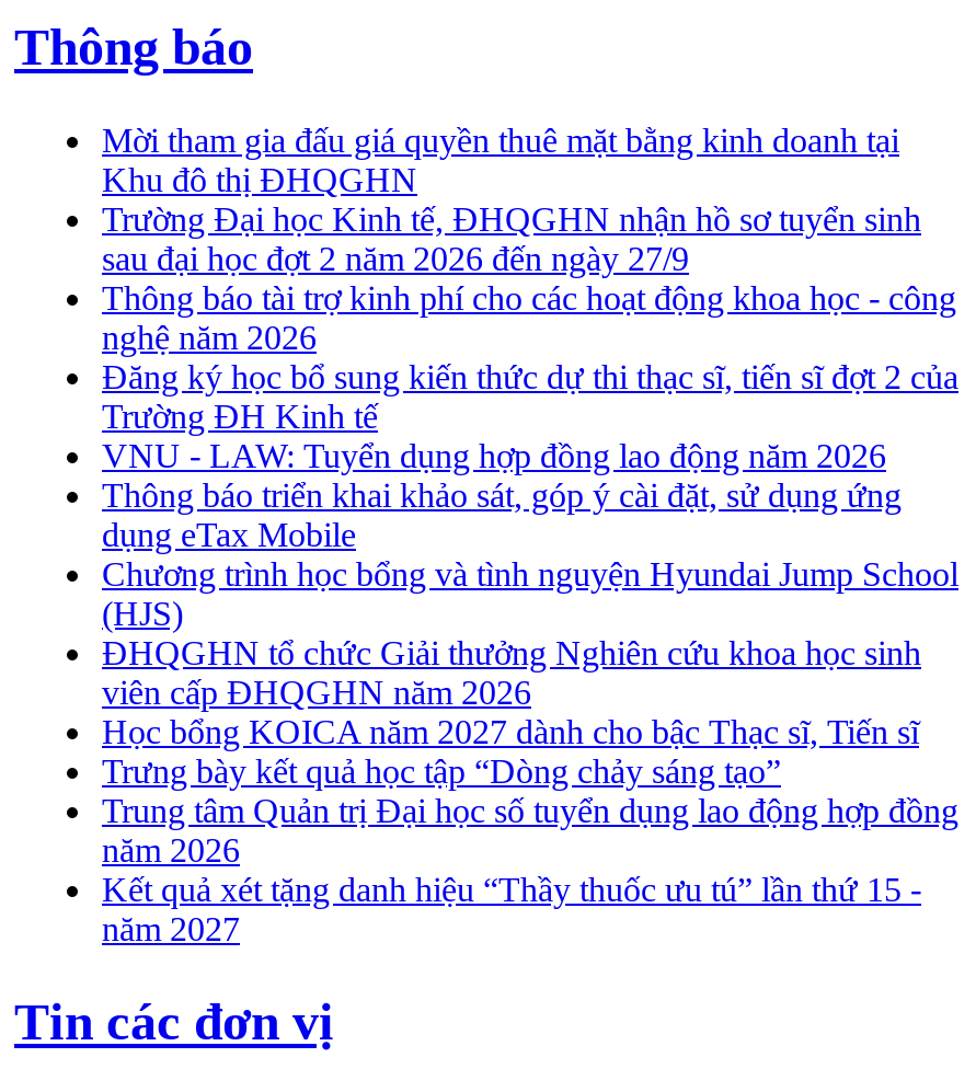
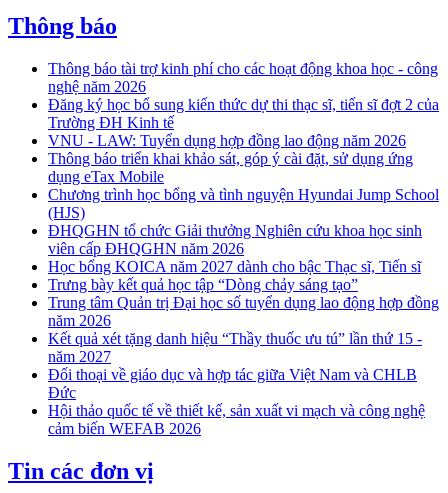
- Mời tham gia đấu giá quyền thuê mặt bằng kinh doanh tại
- Khu đô thị ĐHQGHN
- Trường Đại học Kinh tế, ĐHQGHN nhận hồ sơ tuyển sinh
- sau đại học đợt 2 năm 2026 đến ngày 27/9

moved up: Thông báo tài trợ kinh phí cho các hoạt động khoa học - công | nghệ năm 2026 | Đăng ký học bổ sung kiến thức dự thi thạc sĩ, tiến sĩ đợt 2 của | ... | Kết quả xét tặng danh hiệu “Thầy thuốc ưu tú” lần thứ 15 - | năm 2027

+ Đối thoại về giáo dục và hợp tác giữa Việt Nam và CHLB
+ Đức
+ Hội thảo quốc tế về thiết kế, sản xuất vi mạch và công nghệ
+ cảm biến WEFAB 2026
